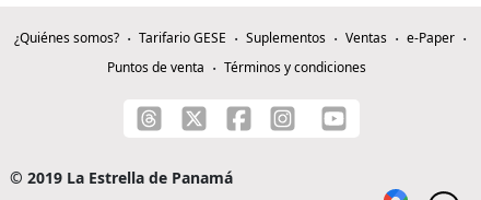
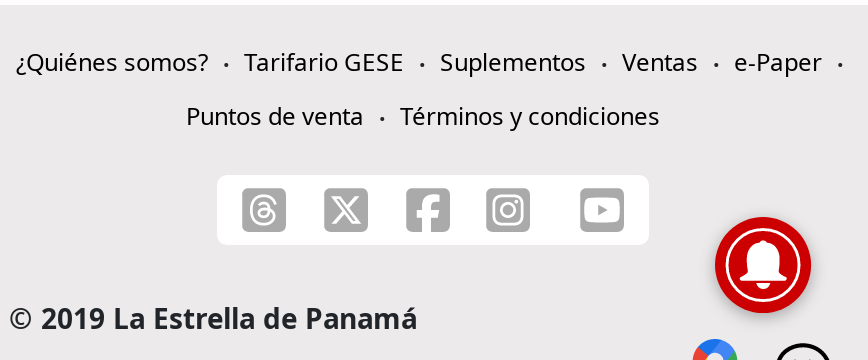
+ [image]
